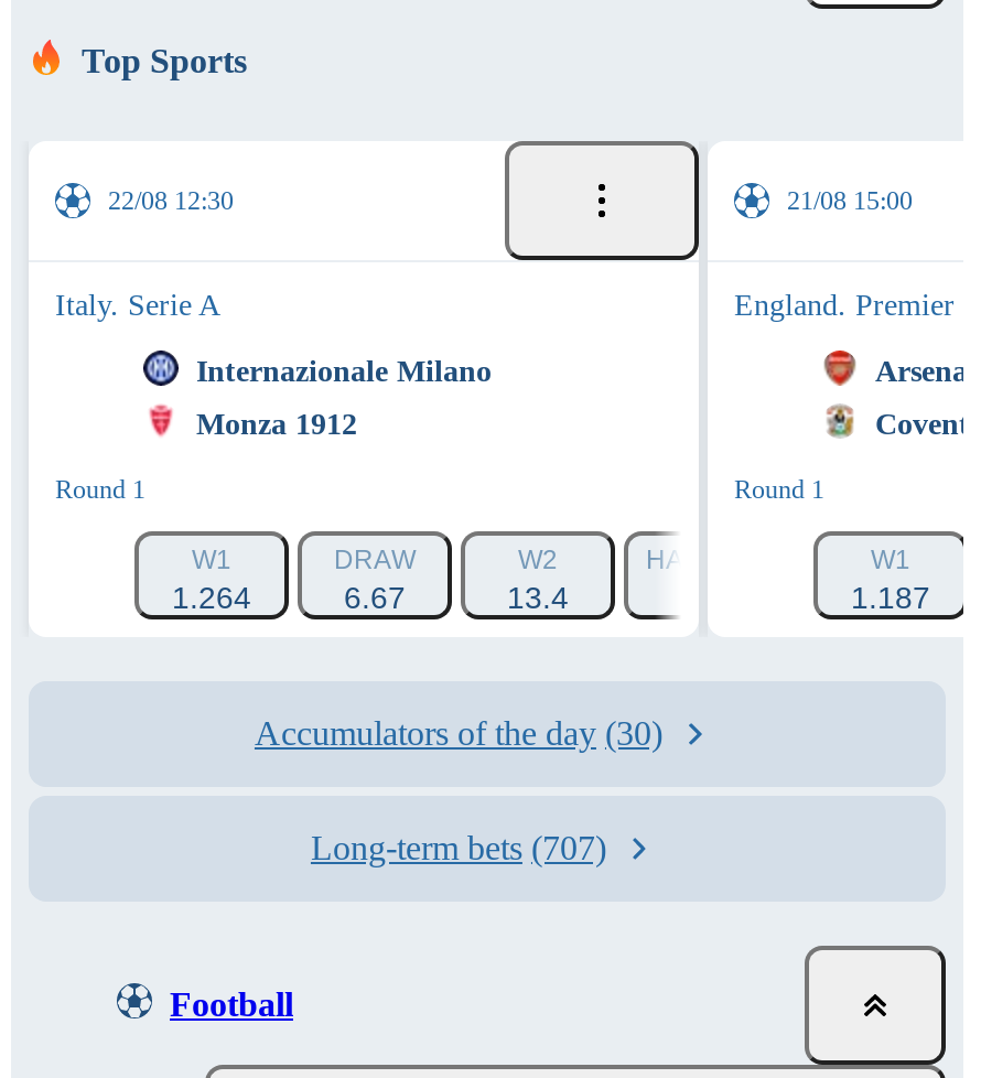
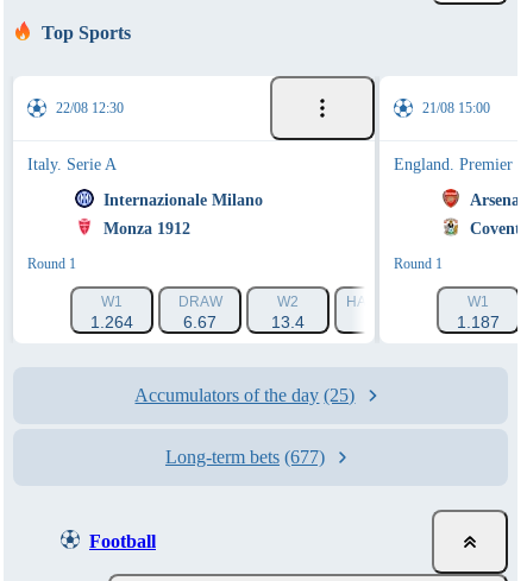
- Accumulators of the day (30)
+ Accumulators of the day (25)

- Long-term bets (707)
+ Long-term bets (677)
